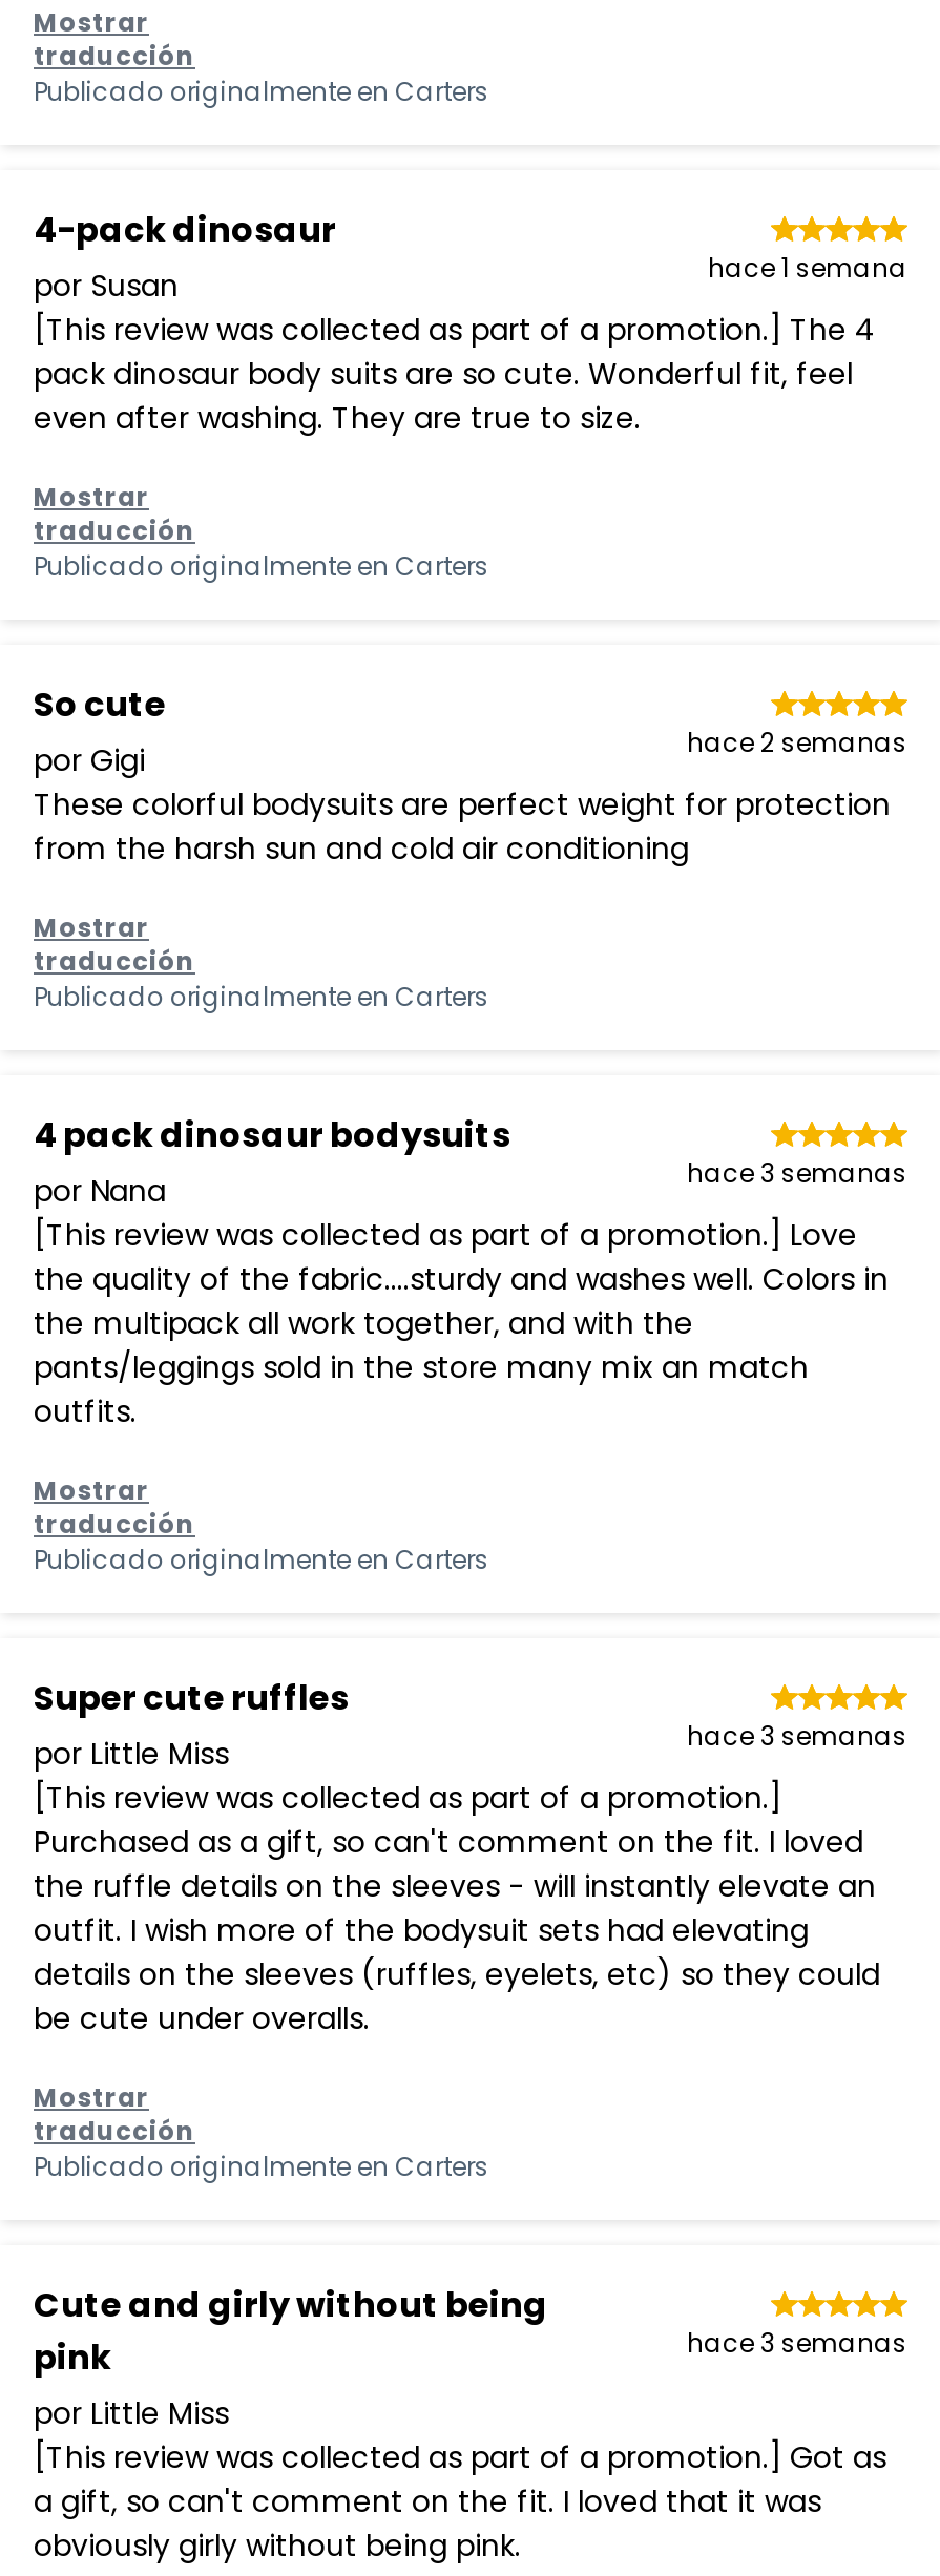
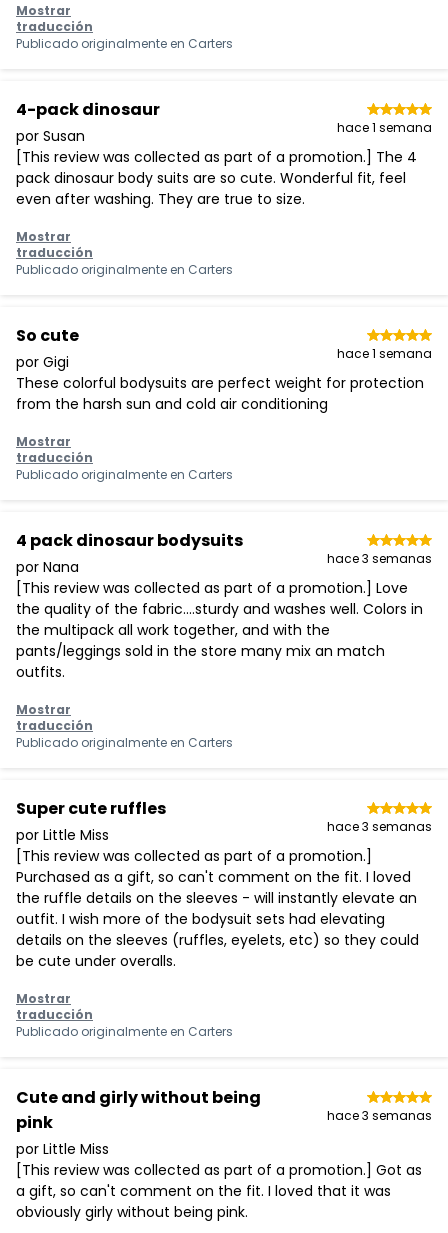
- hace 2 semanas
+ hace 1 semana
